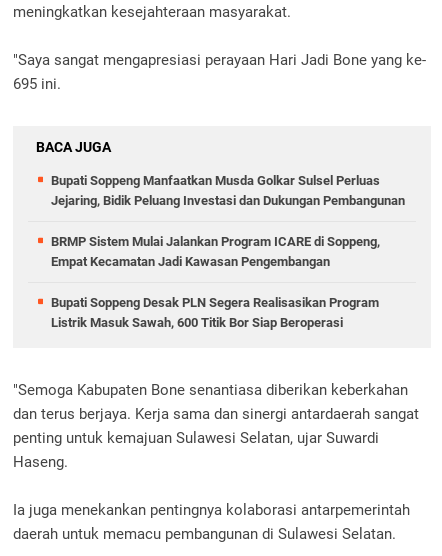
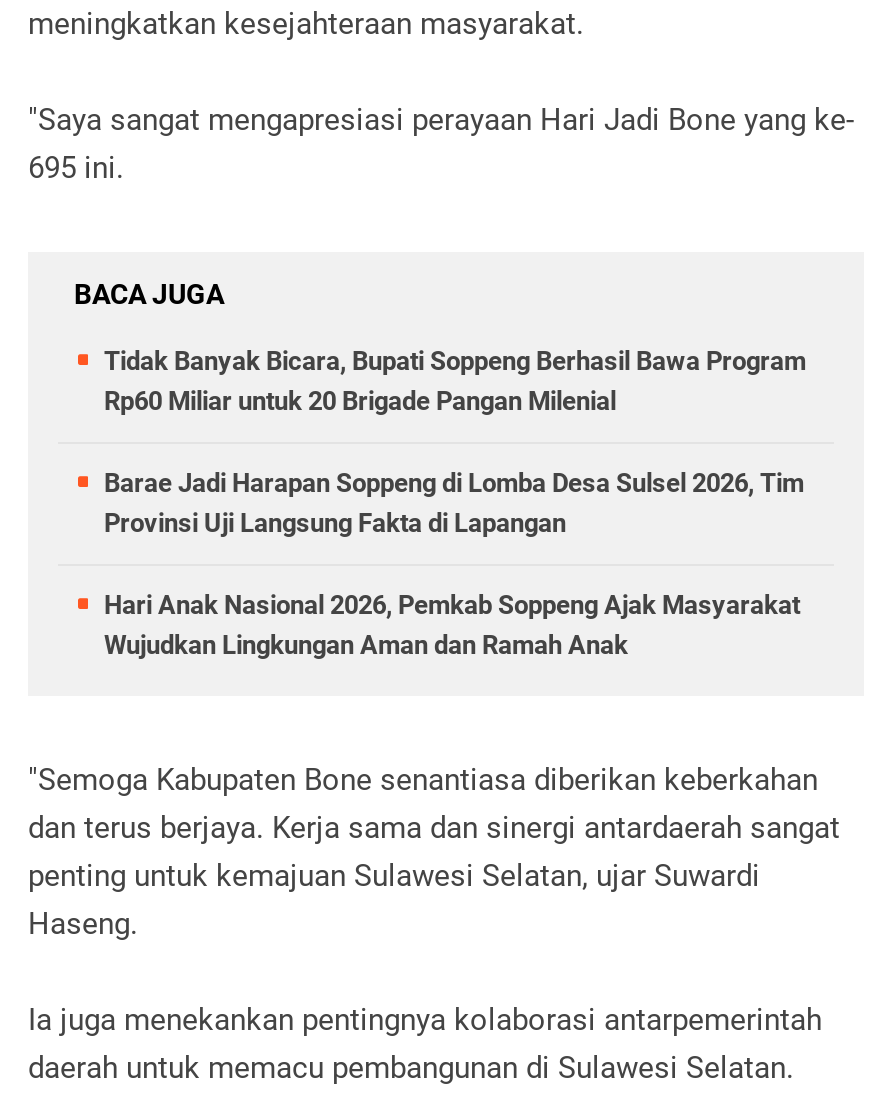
- Bupati Soppeng Manfaatkan Musda Golkar Sulsel Perluas
- Jejaring, Bidik Peluang Investasi dan Dukungan Pembangunan
+ Tidak Banyak Bicara, Bupati Soppeng Berhasil Bawa Program
+ Rp60 Miliar untuk 20 Brigade Pangan Milenial

- BRMP Sistem Mulai Jalankan Program ICARE di Soppeng,
- Empat Kecamatan Jadi Kawasan Pengembangan
+ Barae Jadi Harapan Soppeng di Lomba Desa Sulsel 2026, Tim
+ Provinsi Uji Langsung Fakta di Lapangan

- Bupati Soppeng Desak PLN Segera Realisasikan Program
- Listrik Masuk Sawah, 600 Titik Bor Siap Beroperasi
+ Hari Anak Nasional 2026, Pemkab Soppeng Ajak Masyarakat
+ Wujudkan Lingkungan Aman dan Ramah Anak
